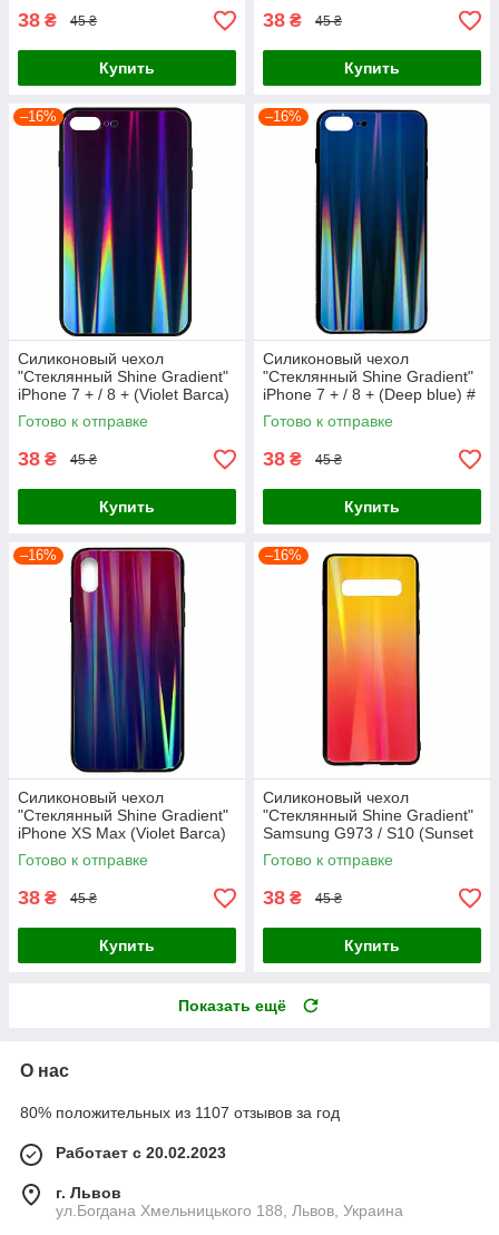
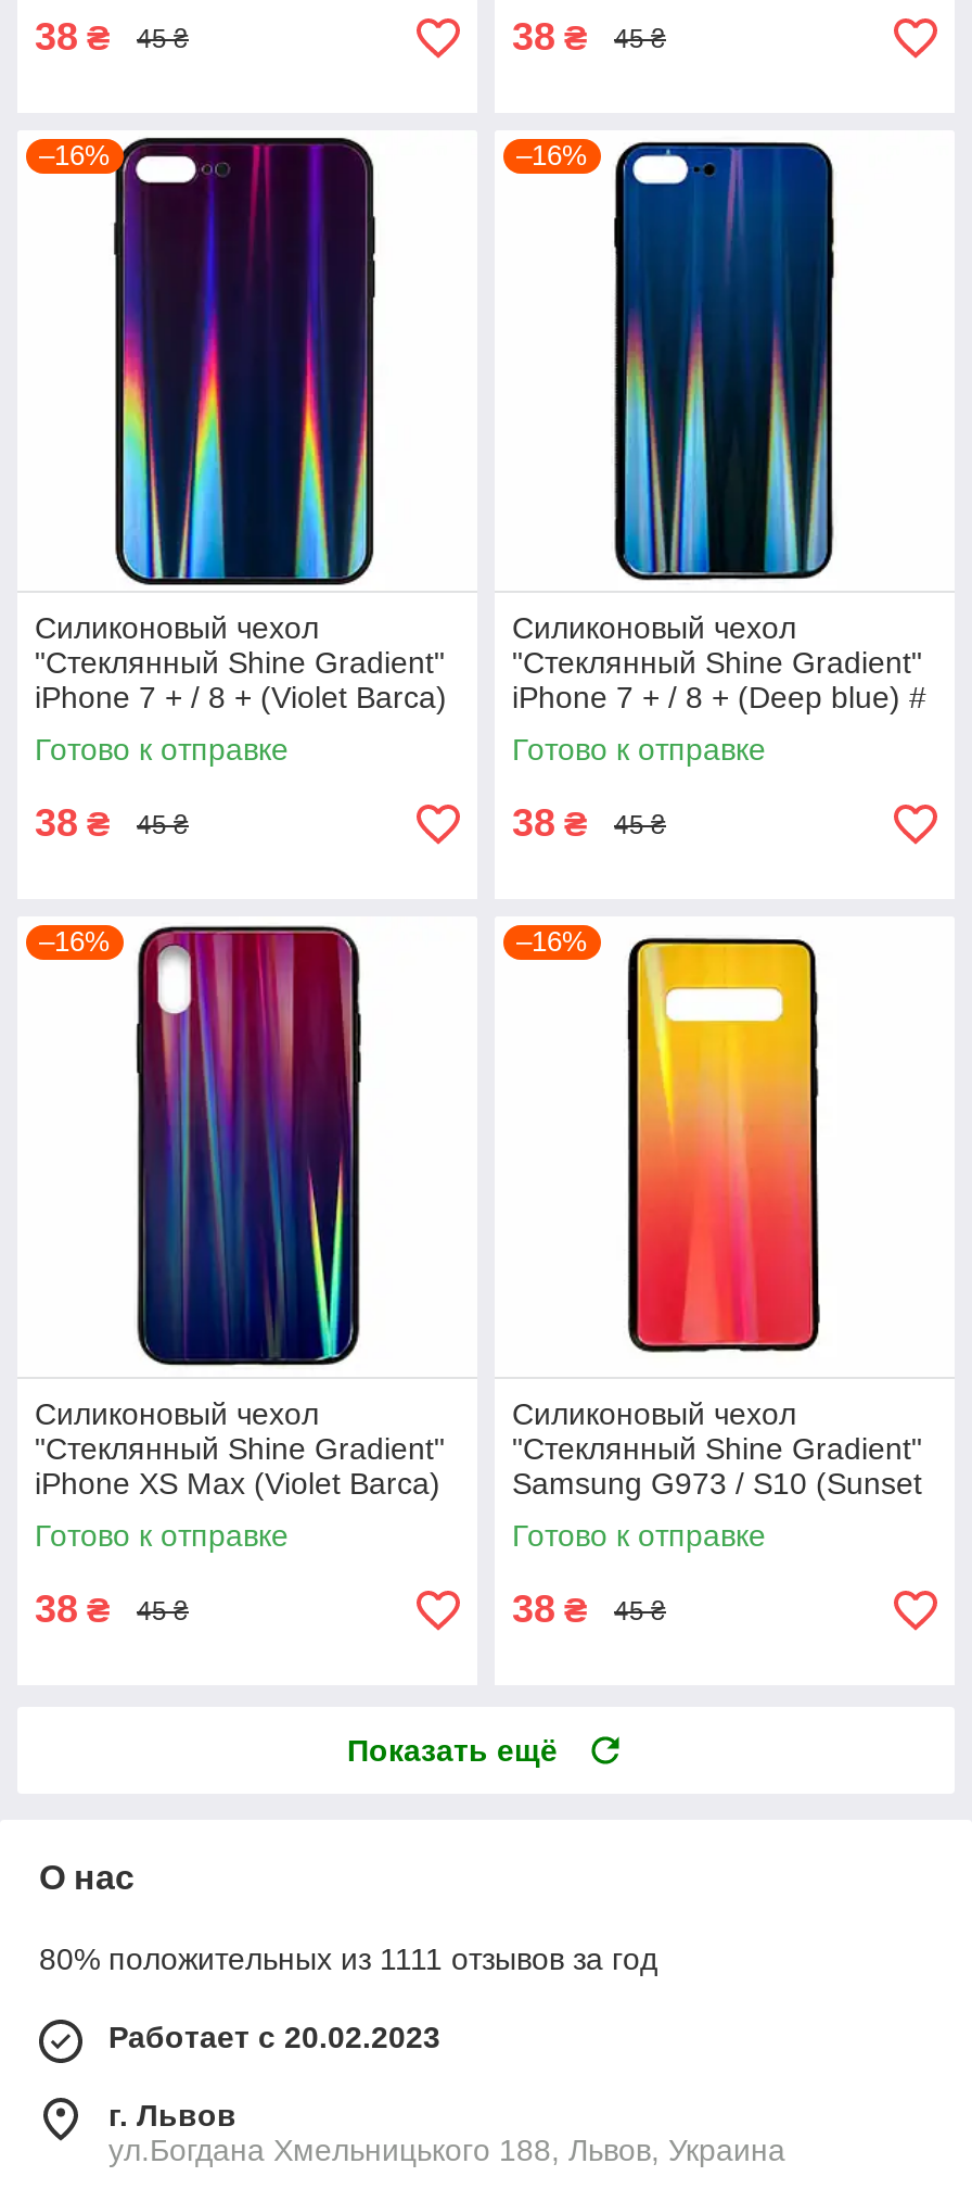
- Купить

- Купить

- Купить

- Купить

- Купить

- Купить

- 80% положительных из 1107 отзывов за год
+ 80% положительных из 1111 отзывов за год
